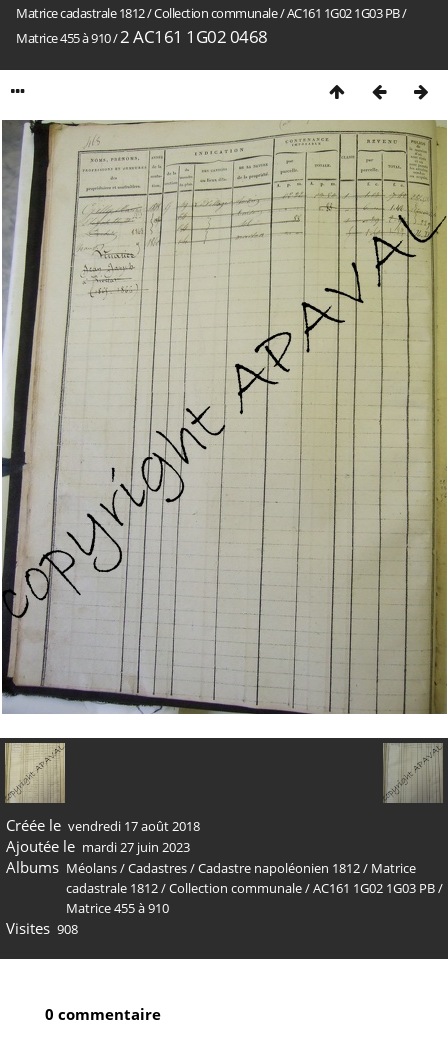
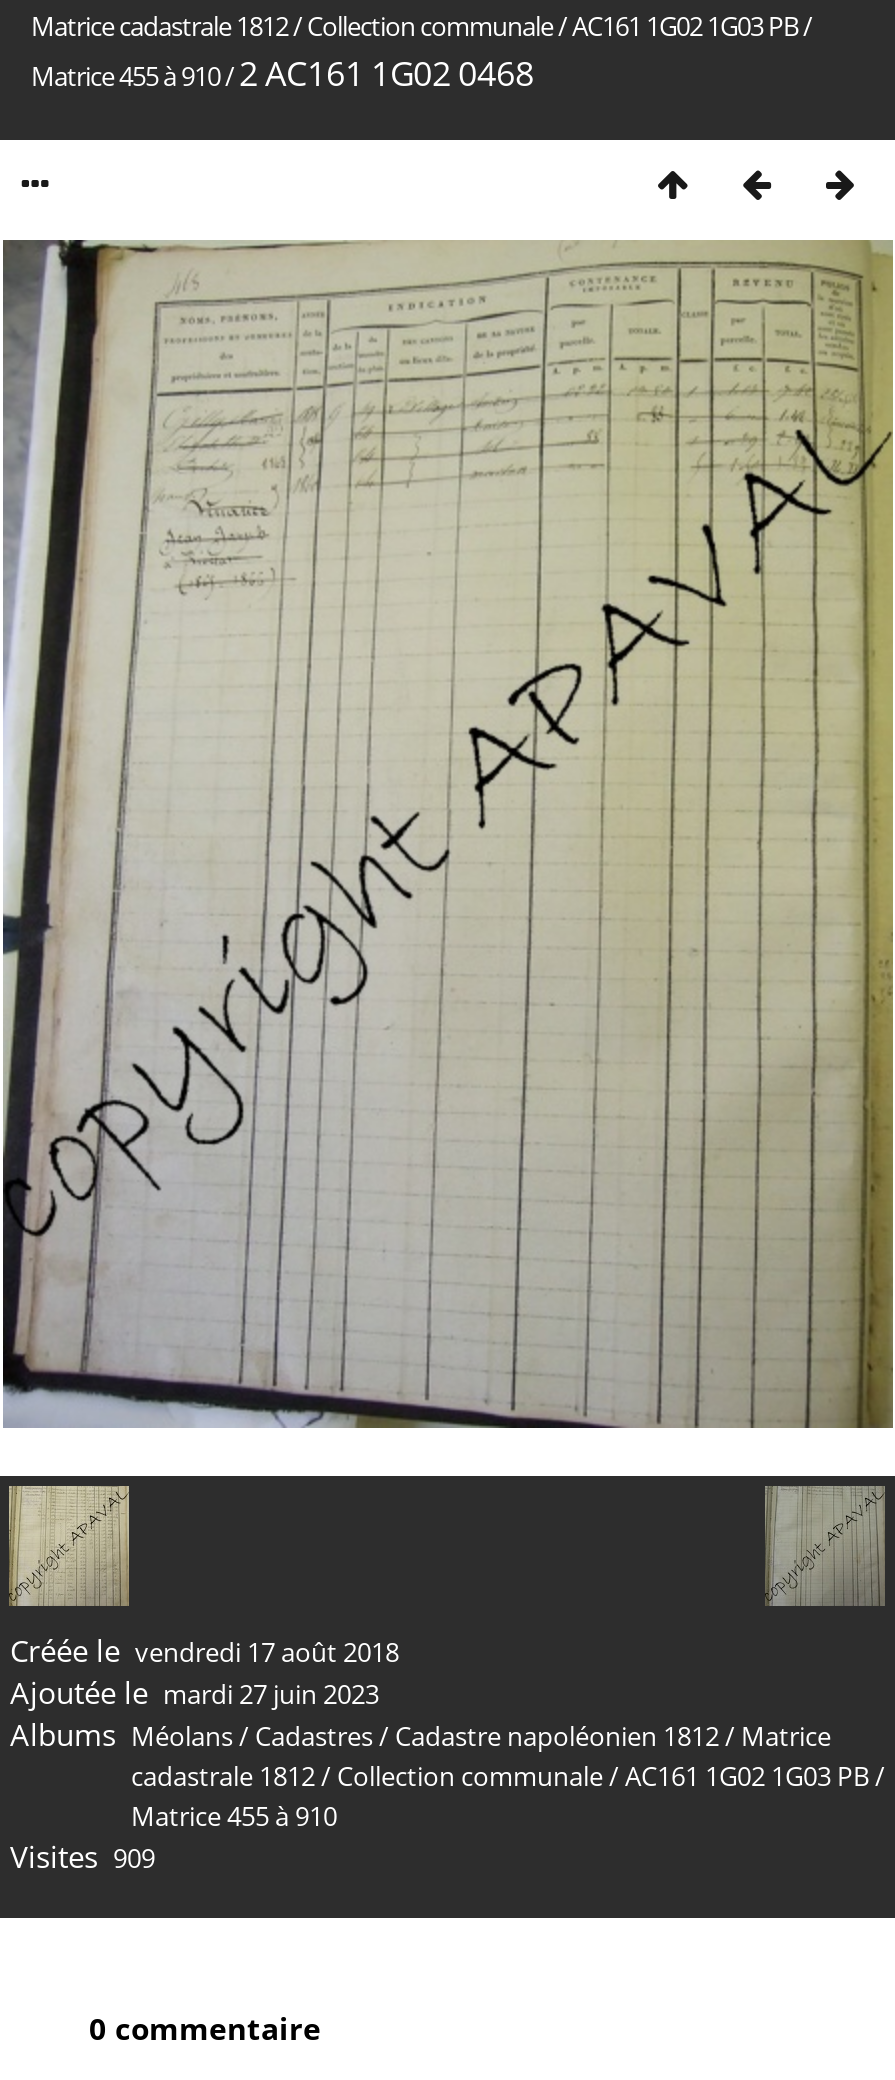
- Visites 908
+ Visites 909
